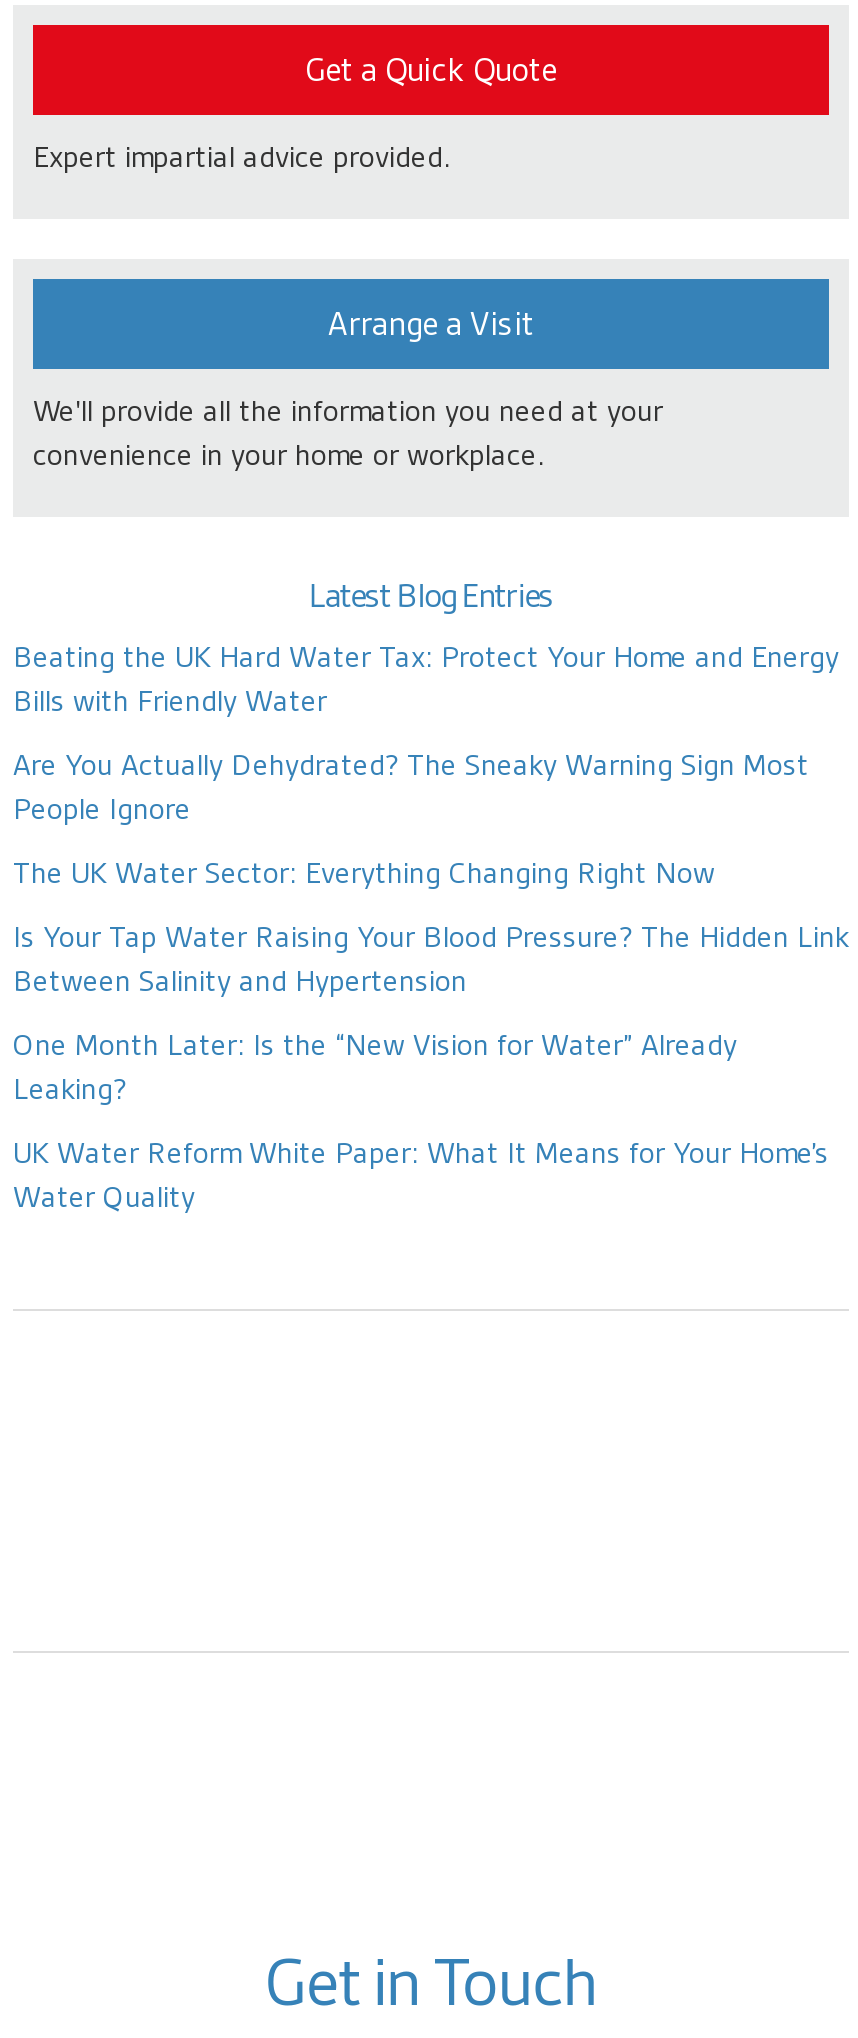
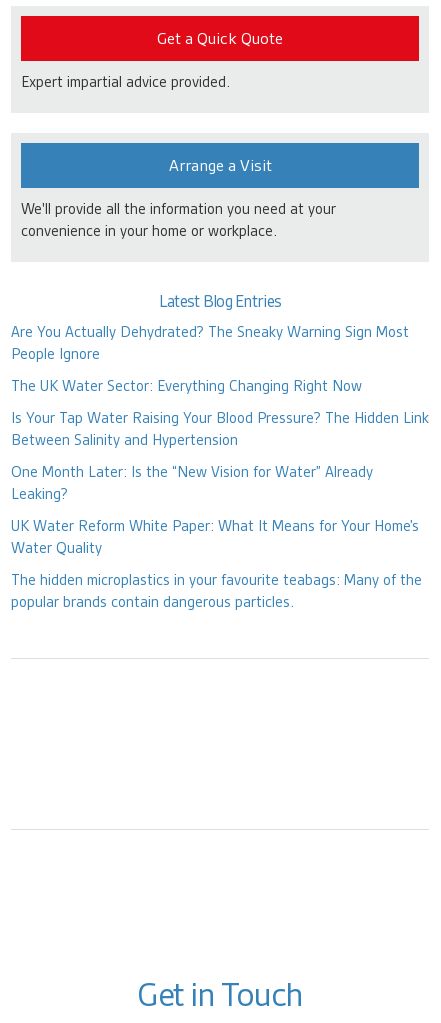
- Beating the UK Hard Water Tax: Protect Your Home and Energy
- Bills with Friendly Water

moved up: Are You Actually Dehydrated? The Sneaky Warning Sign Most | People Ignore | The UK Water Sector: Everything Changing Right Now | ... | UK Water Reform White Paper: What It Means for Your Home’s | Water Quality

+ The hidden microplastics in your favourite teabags: Many of the
+ popular brands contain dangerous particles.
